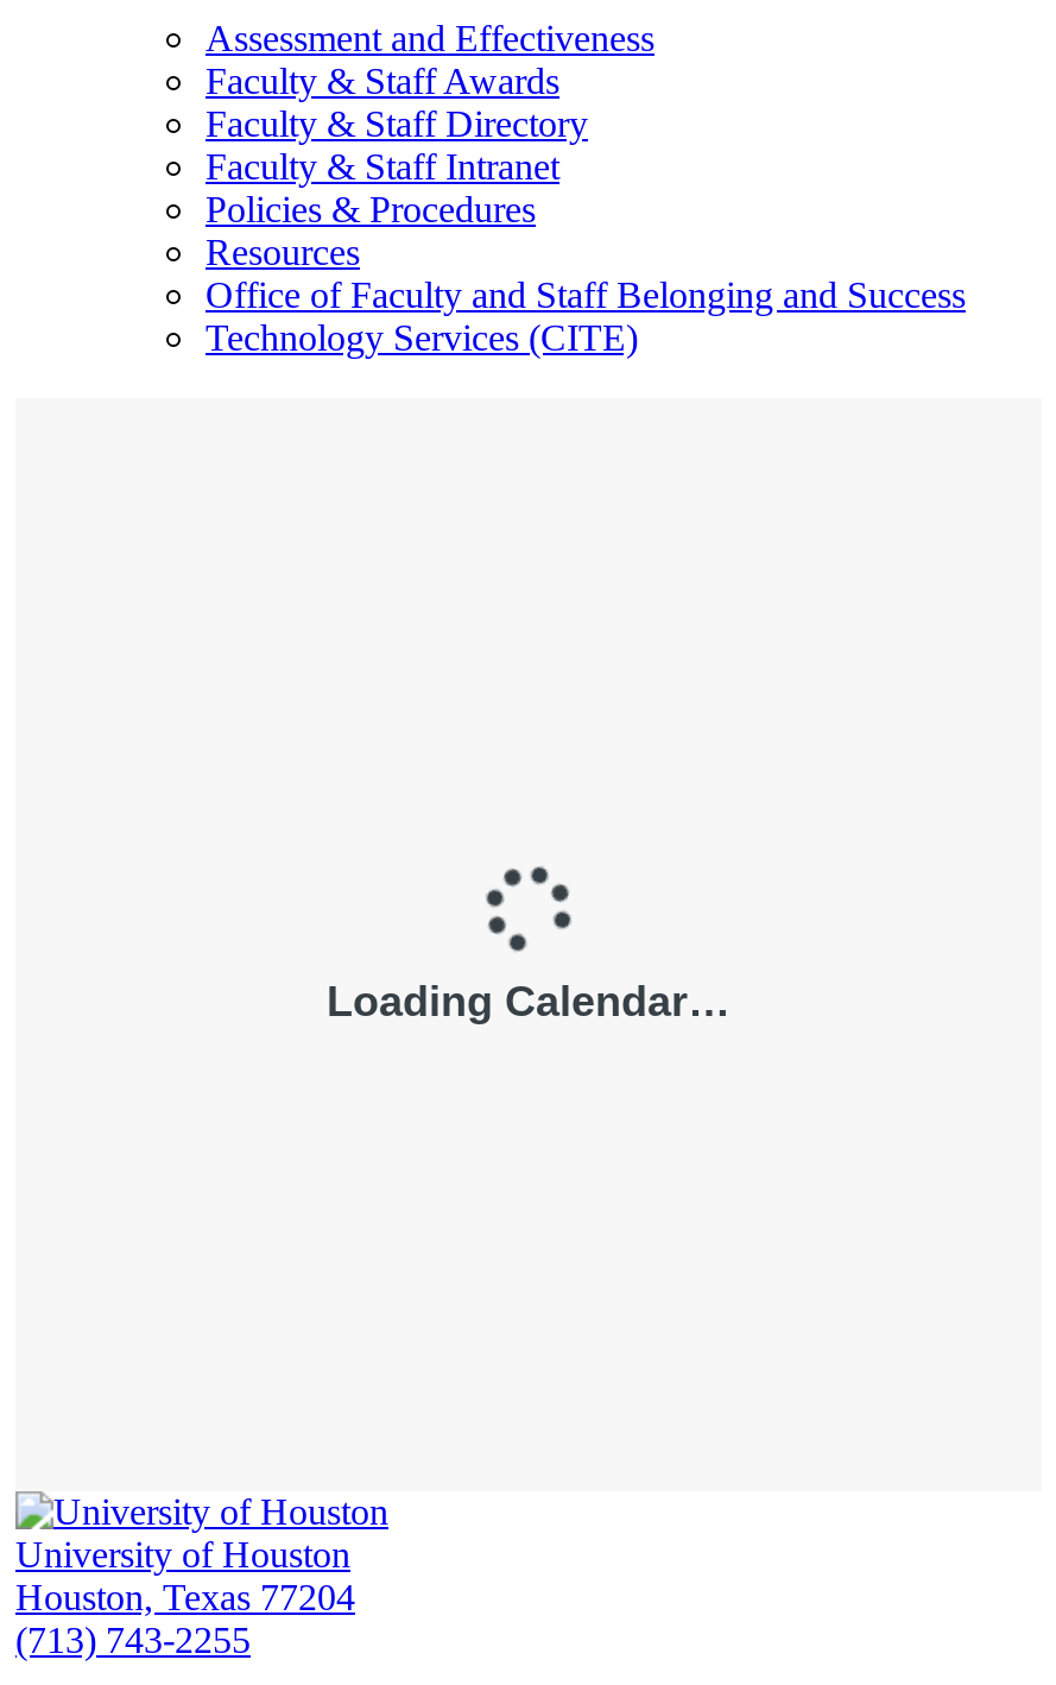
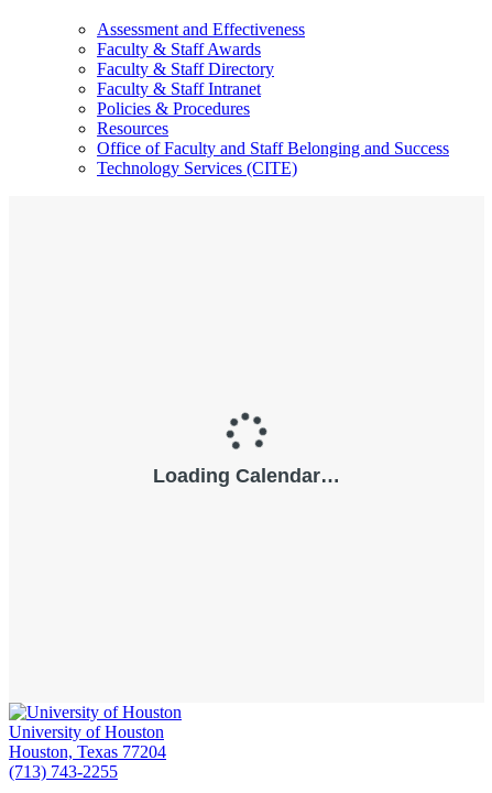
- [image]
+ [image]
